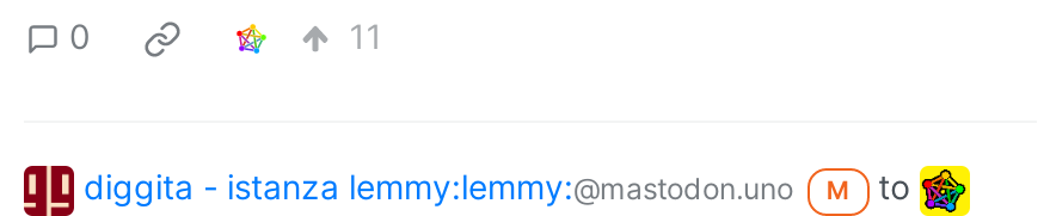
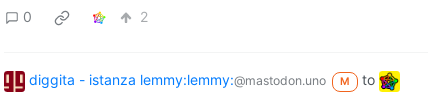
- 11
+ 2
